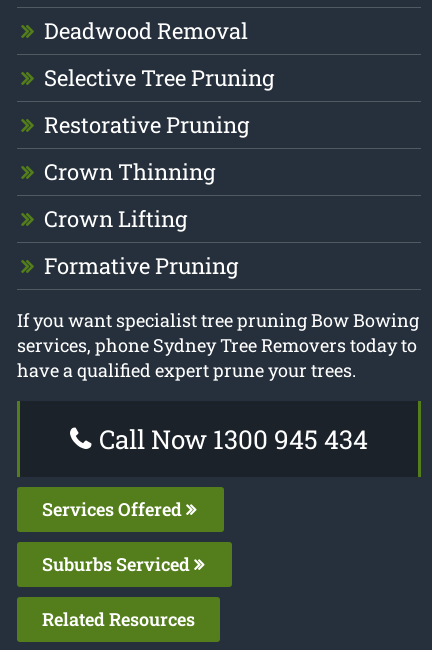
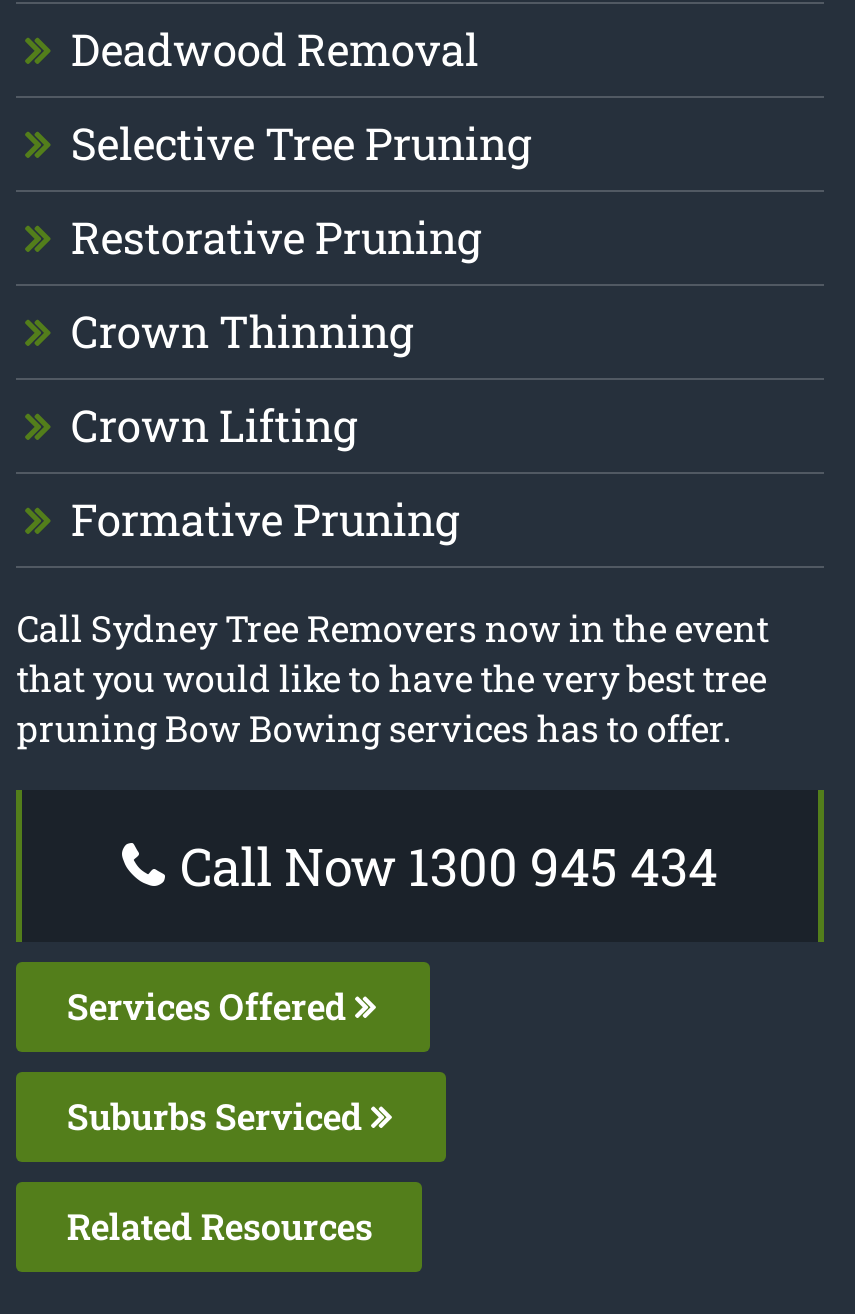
- If you want specialist tree pruning Bow Bowing
- services, phone Sydney Tree Removers today to
- have a qualified expert prune your trees.
+ Call Sydney Tree Removers now in the event
+ that you would like to have the very best tree
+ pruning Bow Bowing services has to offer.
